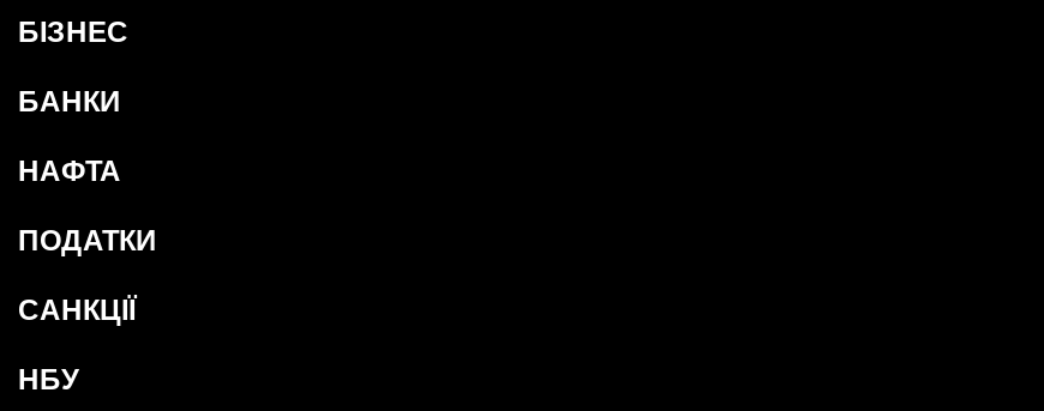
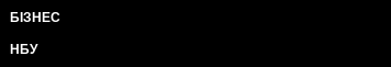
- БАНКИ
- НАФТА
- ПОДАТКИ
- САНКЦІЇ
